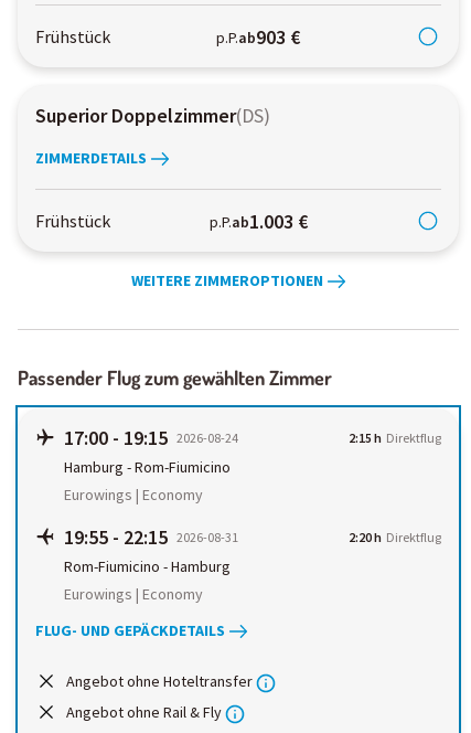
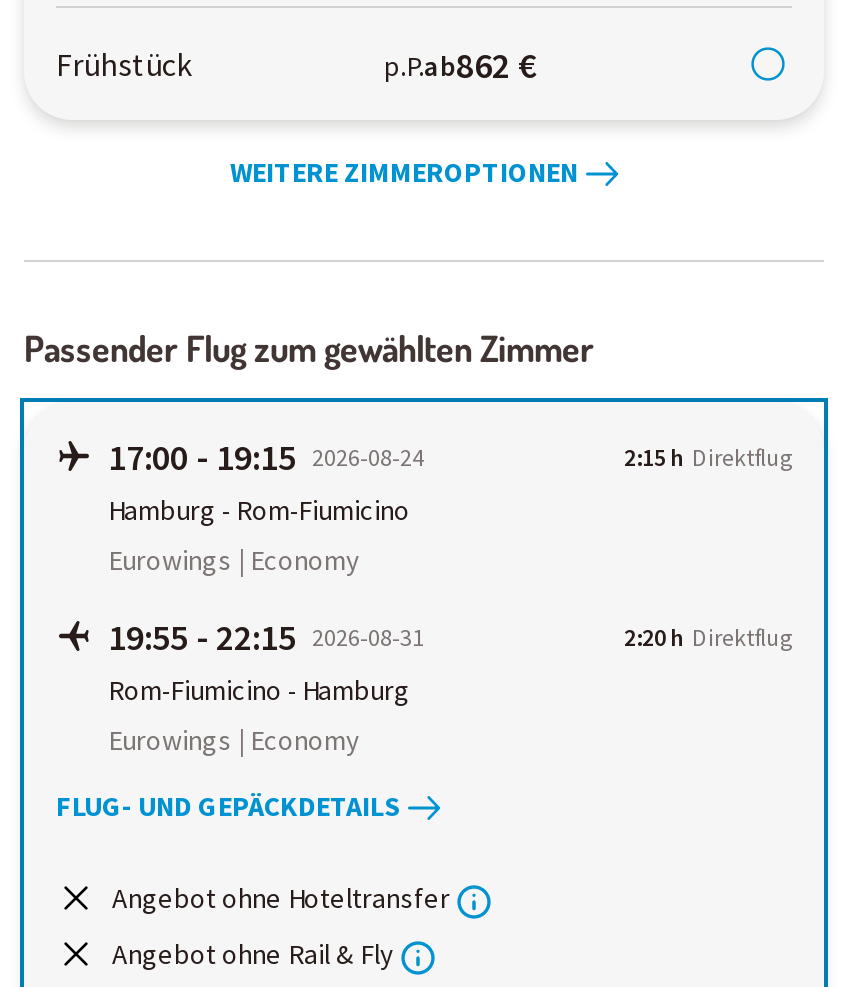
- p.P.ab903 €
- Superior Doppelzimmer(DS)
- ZIMMERDETAILS
- Frühstück
- p.P.ab1.003 €
+ p.P.ab862 €
